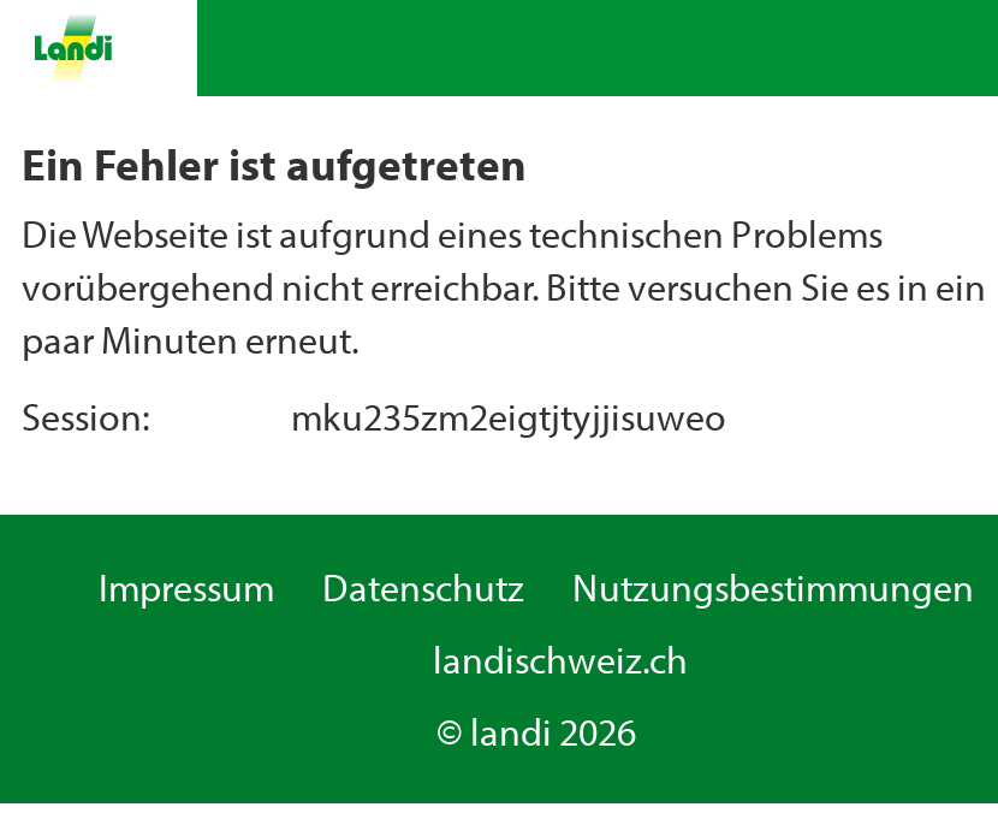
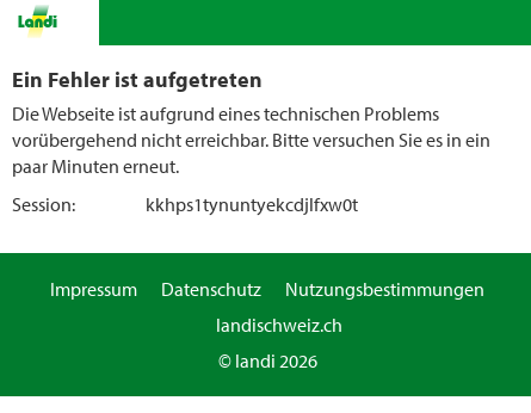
- mku235zm2eigtjtyjjisuweo
+ kkhps1tynuntyekcdjlfxw0t
